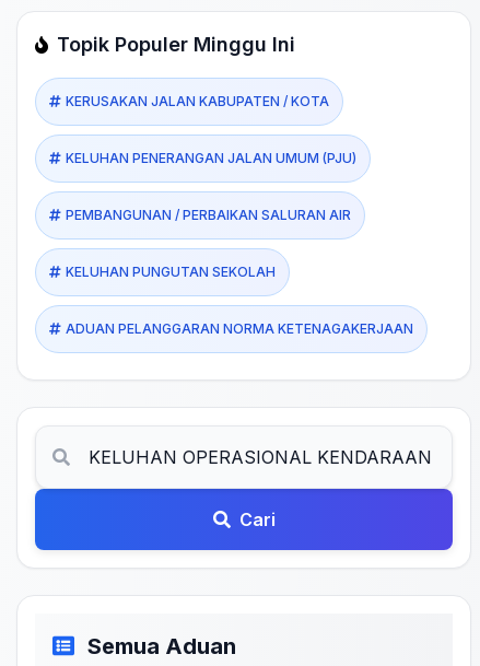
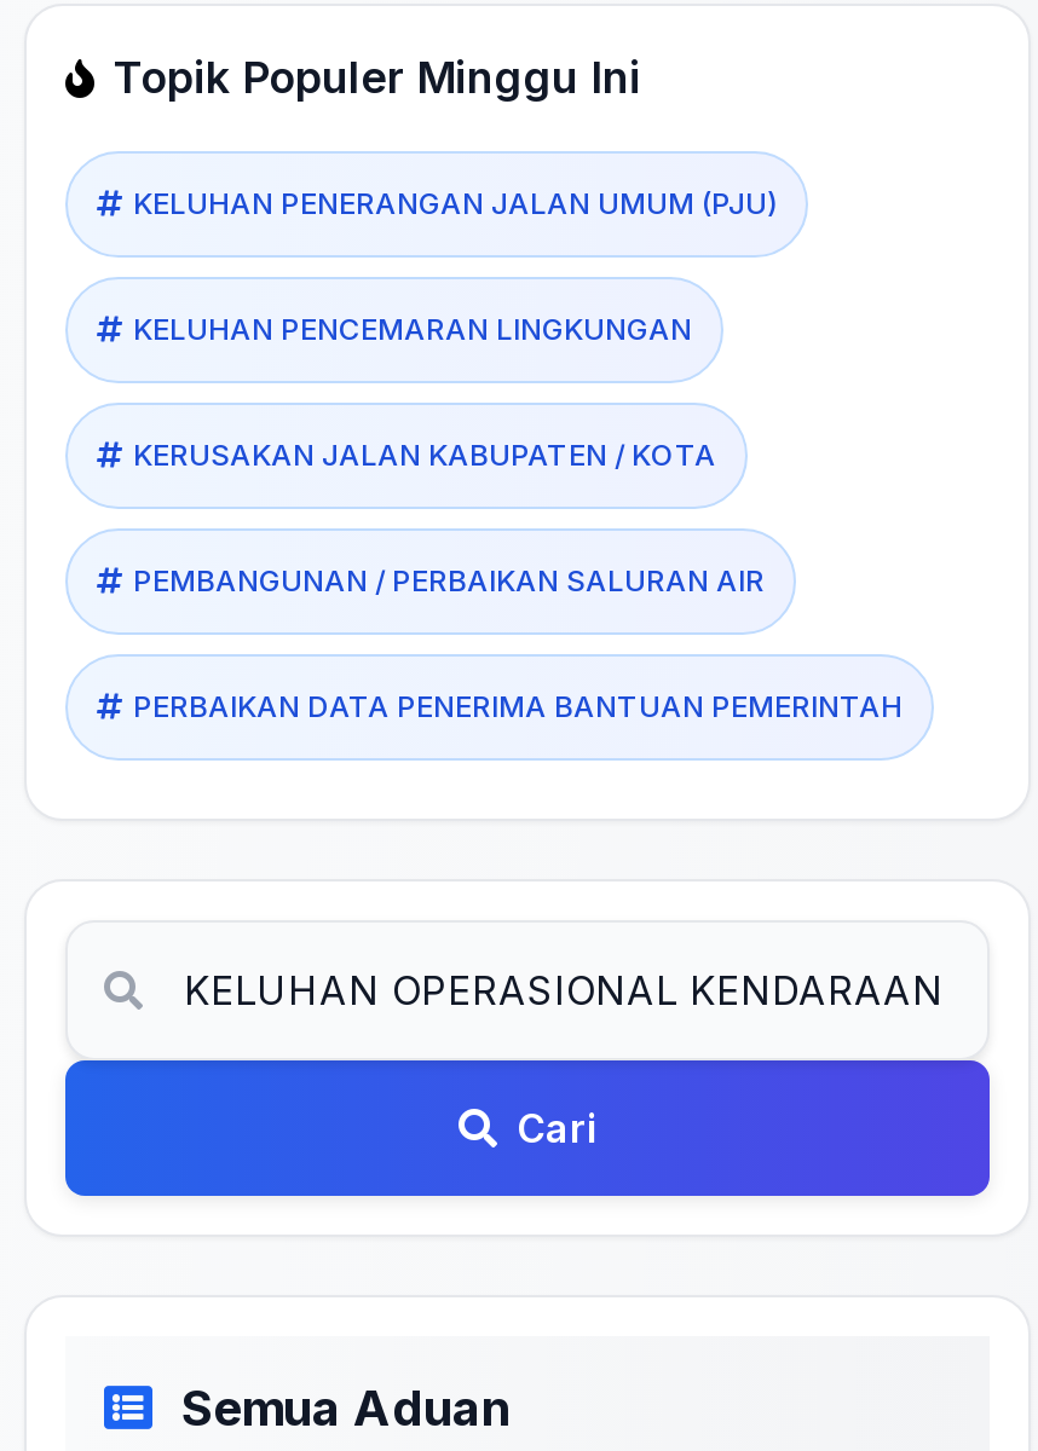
+ KELUHAN PENCEMARAN LINGKUNGAN

moved down: KERUSAKAN JALAN KABUPATEN / KOTA

moved up: KELUHAN PENERANGAN JALAN UMUM (PJU)

moved down: PEMBANGUNAN / PERBAIKAN SALURAN AIR

- KELUHAN PUNGUTAN SEKOLAH
- ADUAN PELANGGARAN NORMA KETENAGAKERJAAN
+ PERBAIKAN DATA PENERIMA BANTUAN PEMERINTAH
